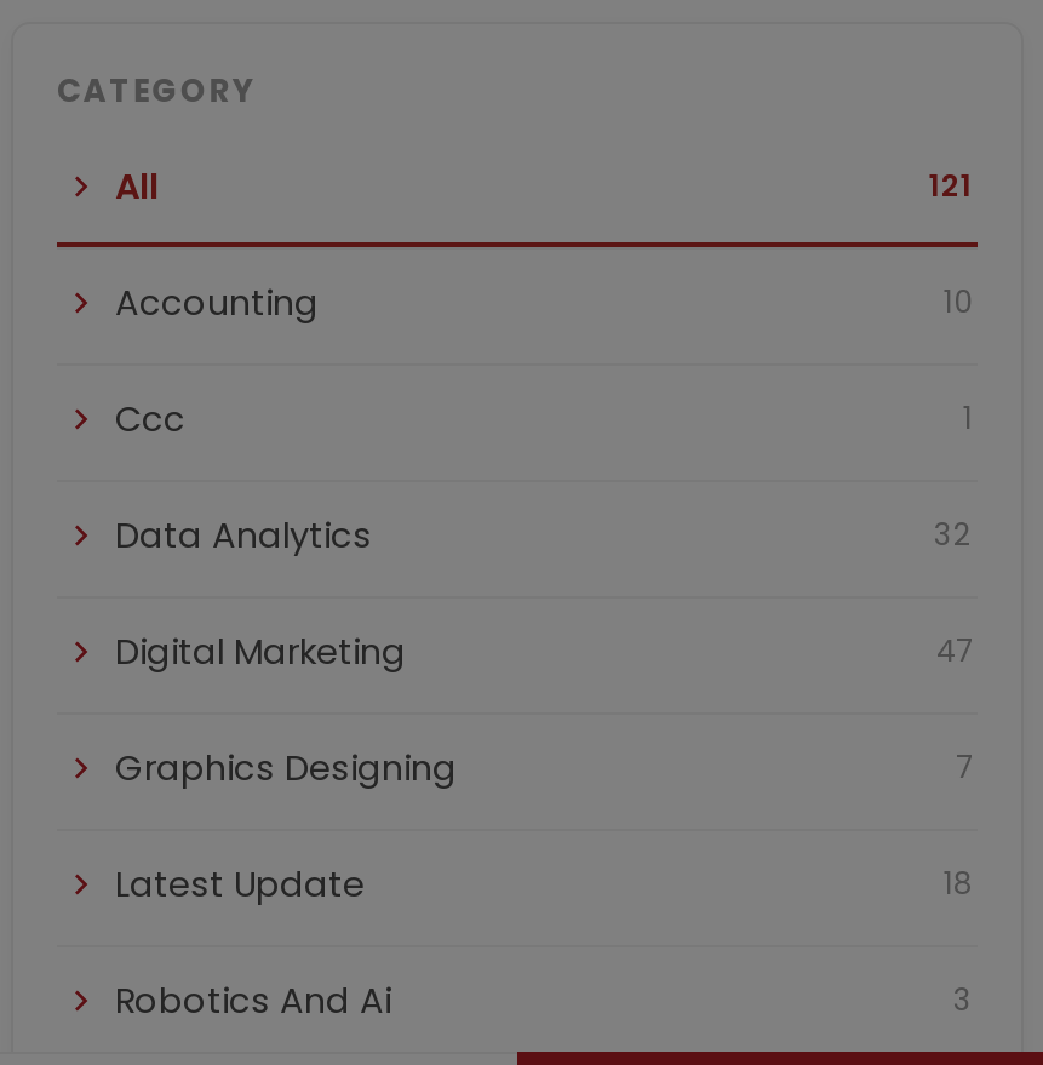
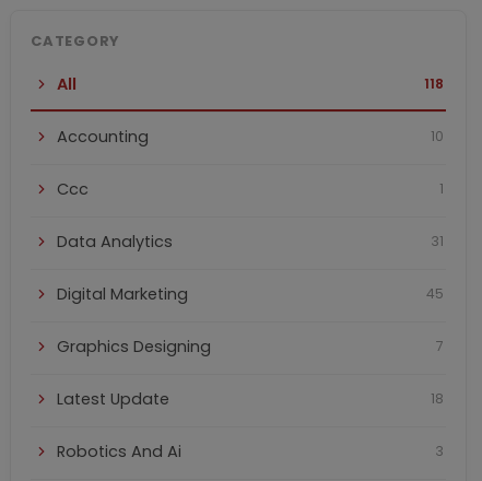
- 121
+ 118

- 32
+ 31

- 47
+ 45
